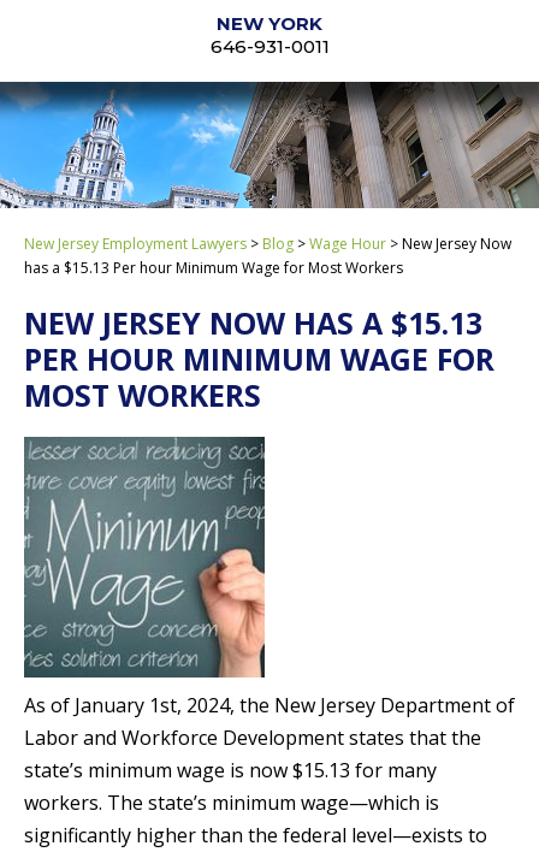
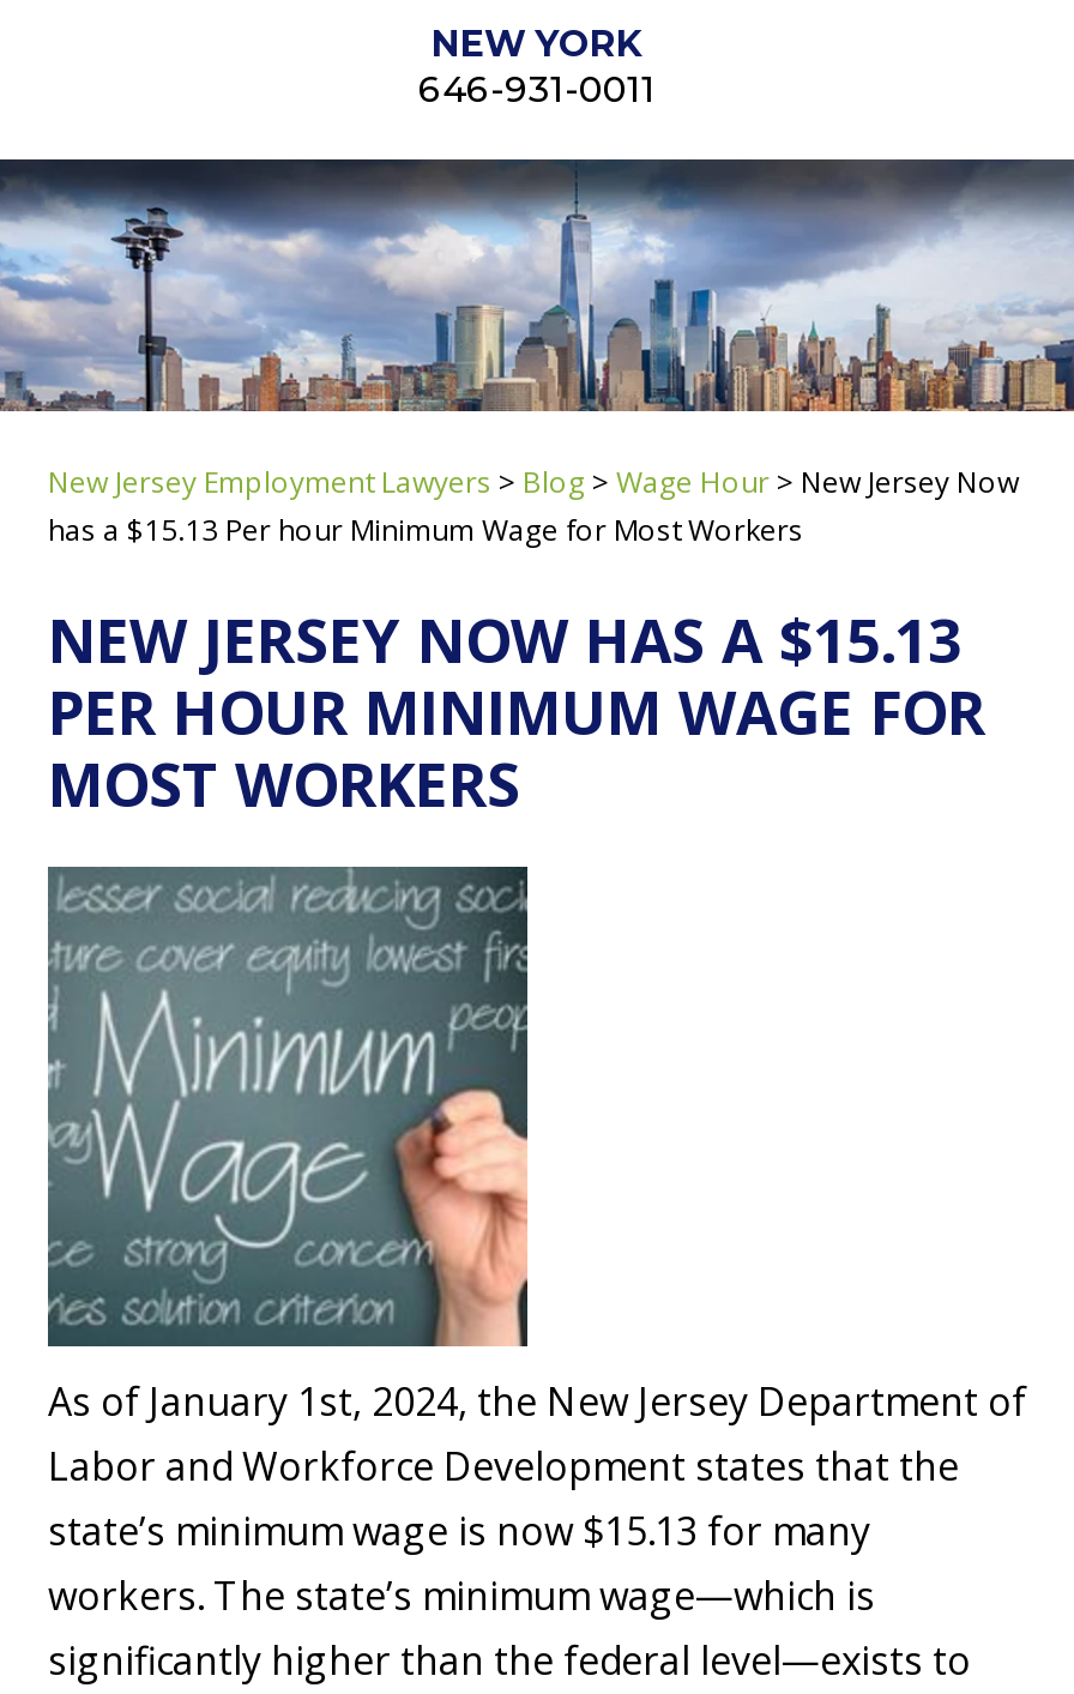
- [image]
+ [image]
